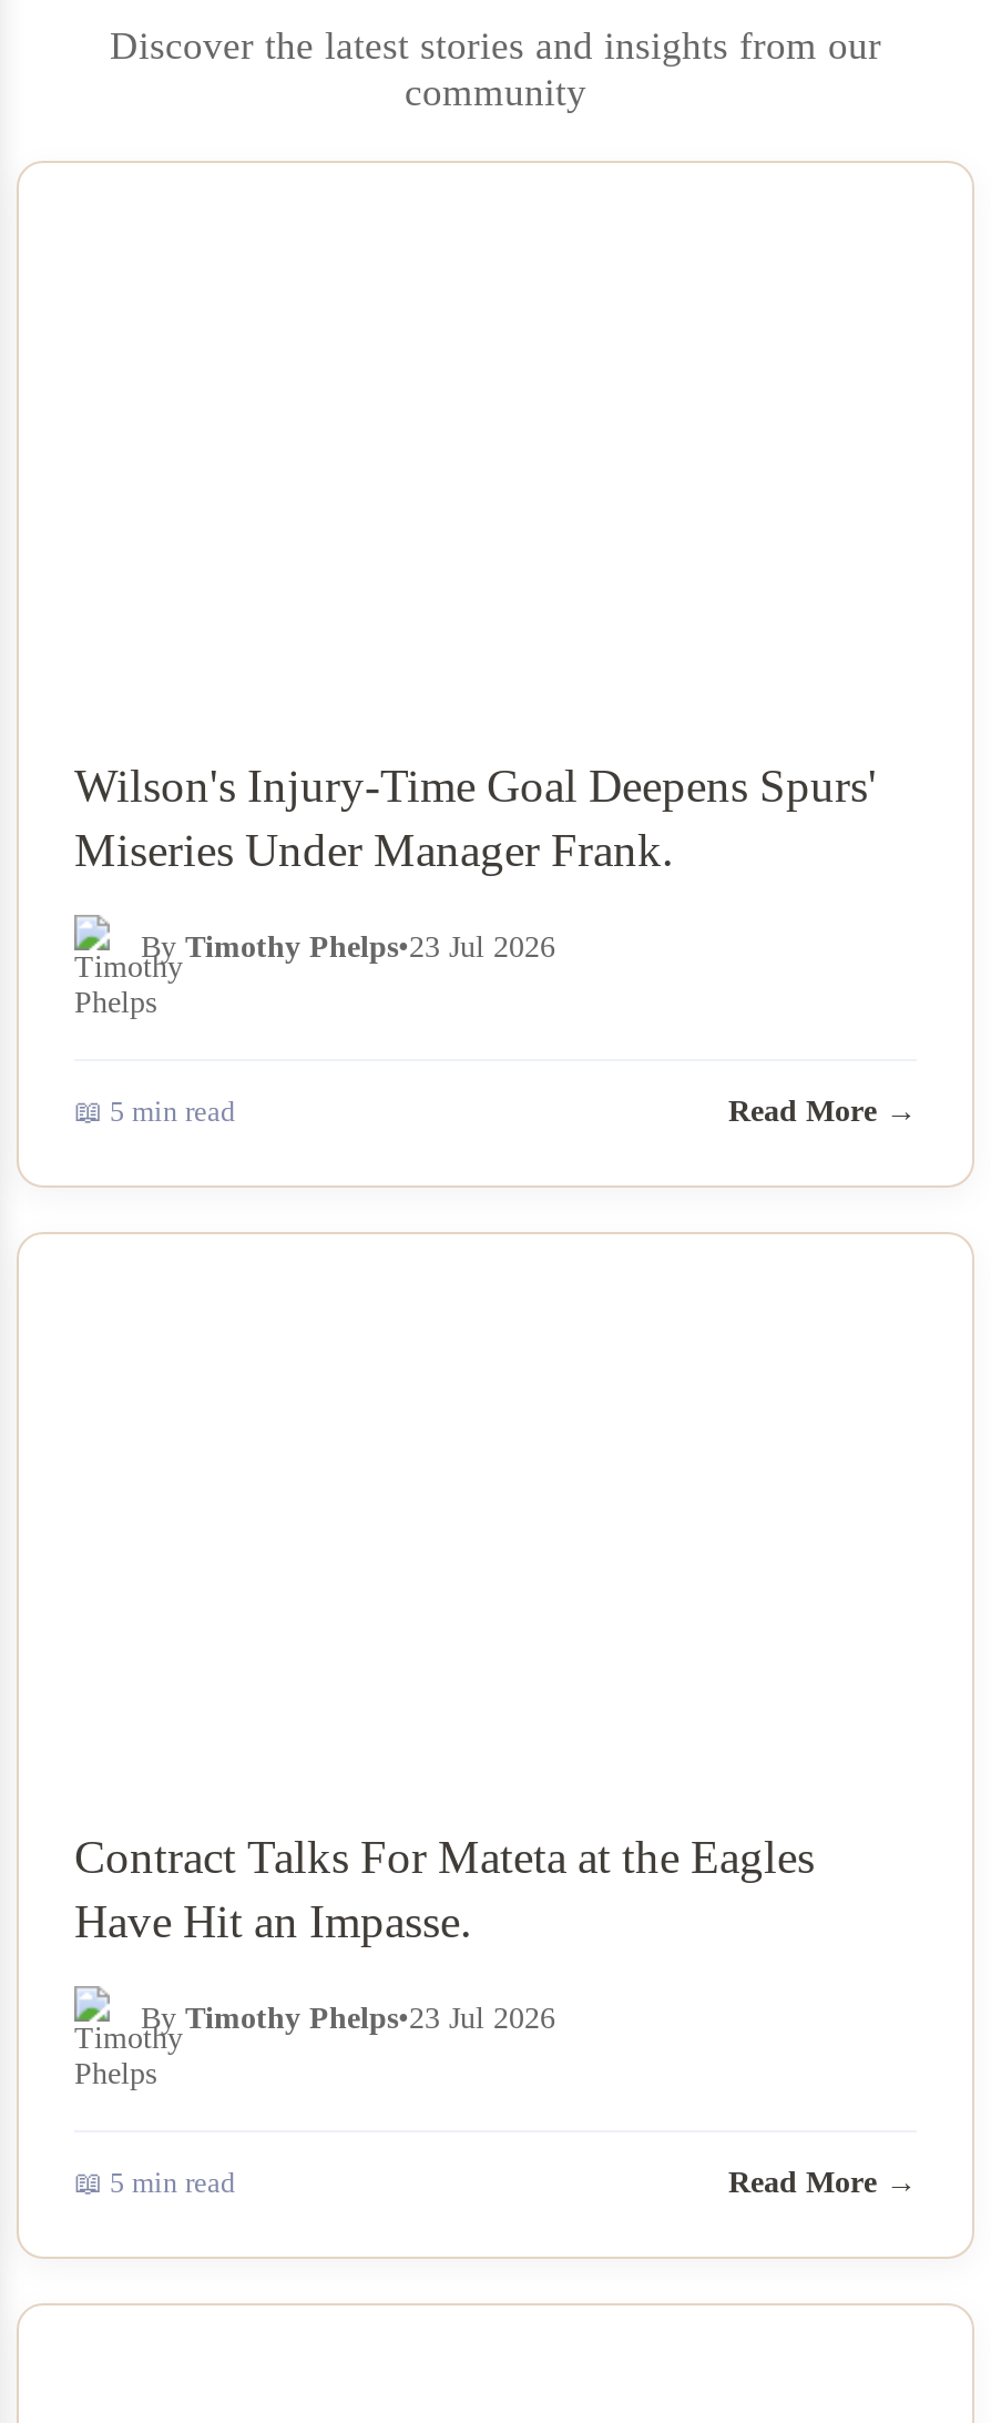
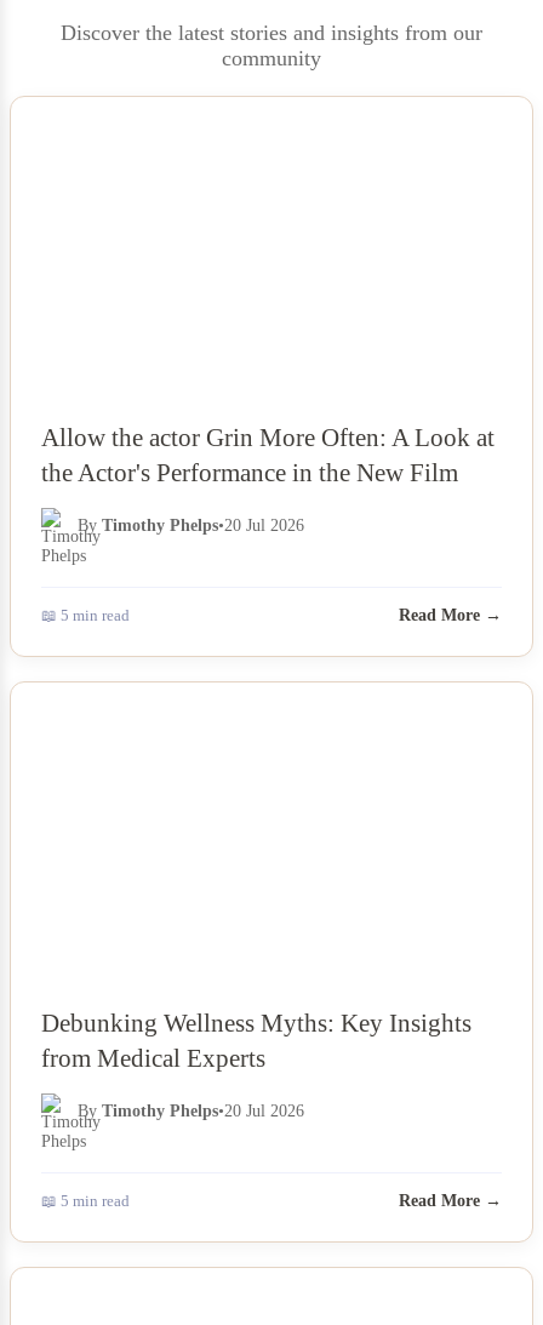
- Wilson's Injury-Time Goal Deepens Spurs'
- Miseries Under Manager Frank.
+ Allow the actor Grin More Often: A Look at
+ the Actor's Performance in the New Film

- By Timothy Phelps•23 Jul 2026
+ By Timothy Phelps•20 Jul 2026

- Contract Talks For Mateta at the Eagles
- Have Hit an Impasse.
+ Debunking Wellness Myths: Key Insights
+ from Medical Experts

- By Timothy Phelps•23 Jul 2026
+ By Timothy Phelps•20 Jul 2026
